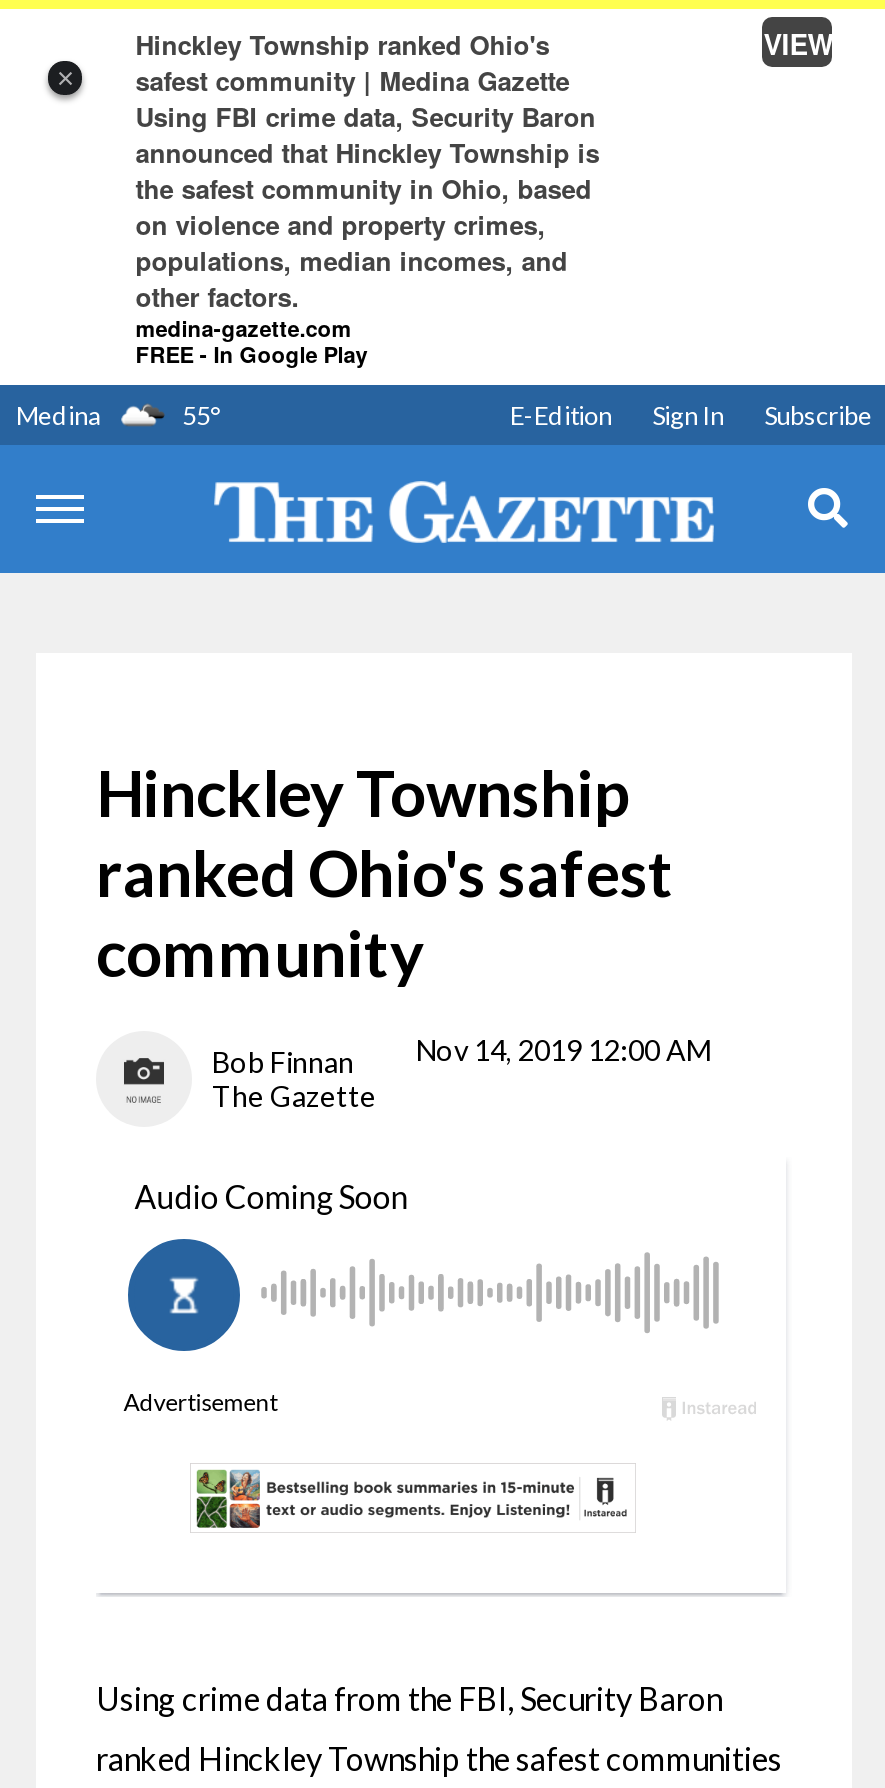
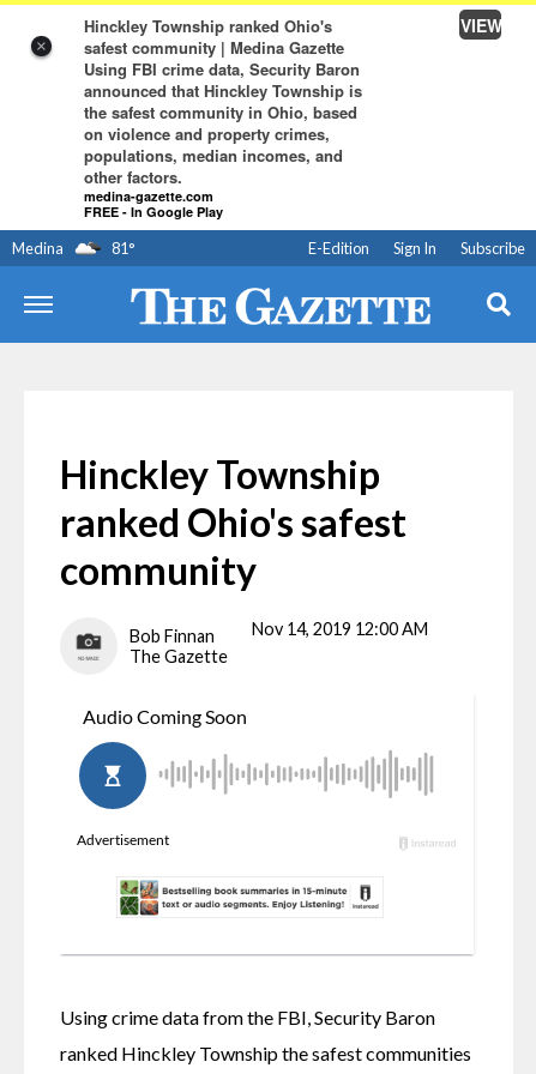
- 55°
+ 81°
